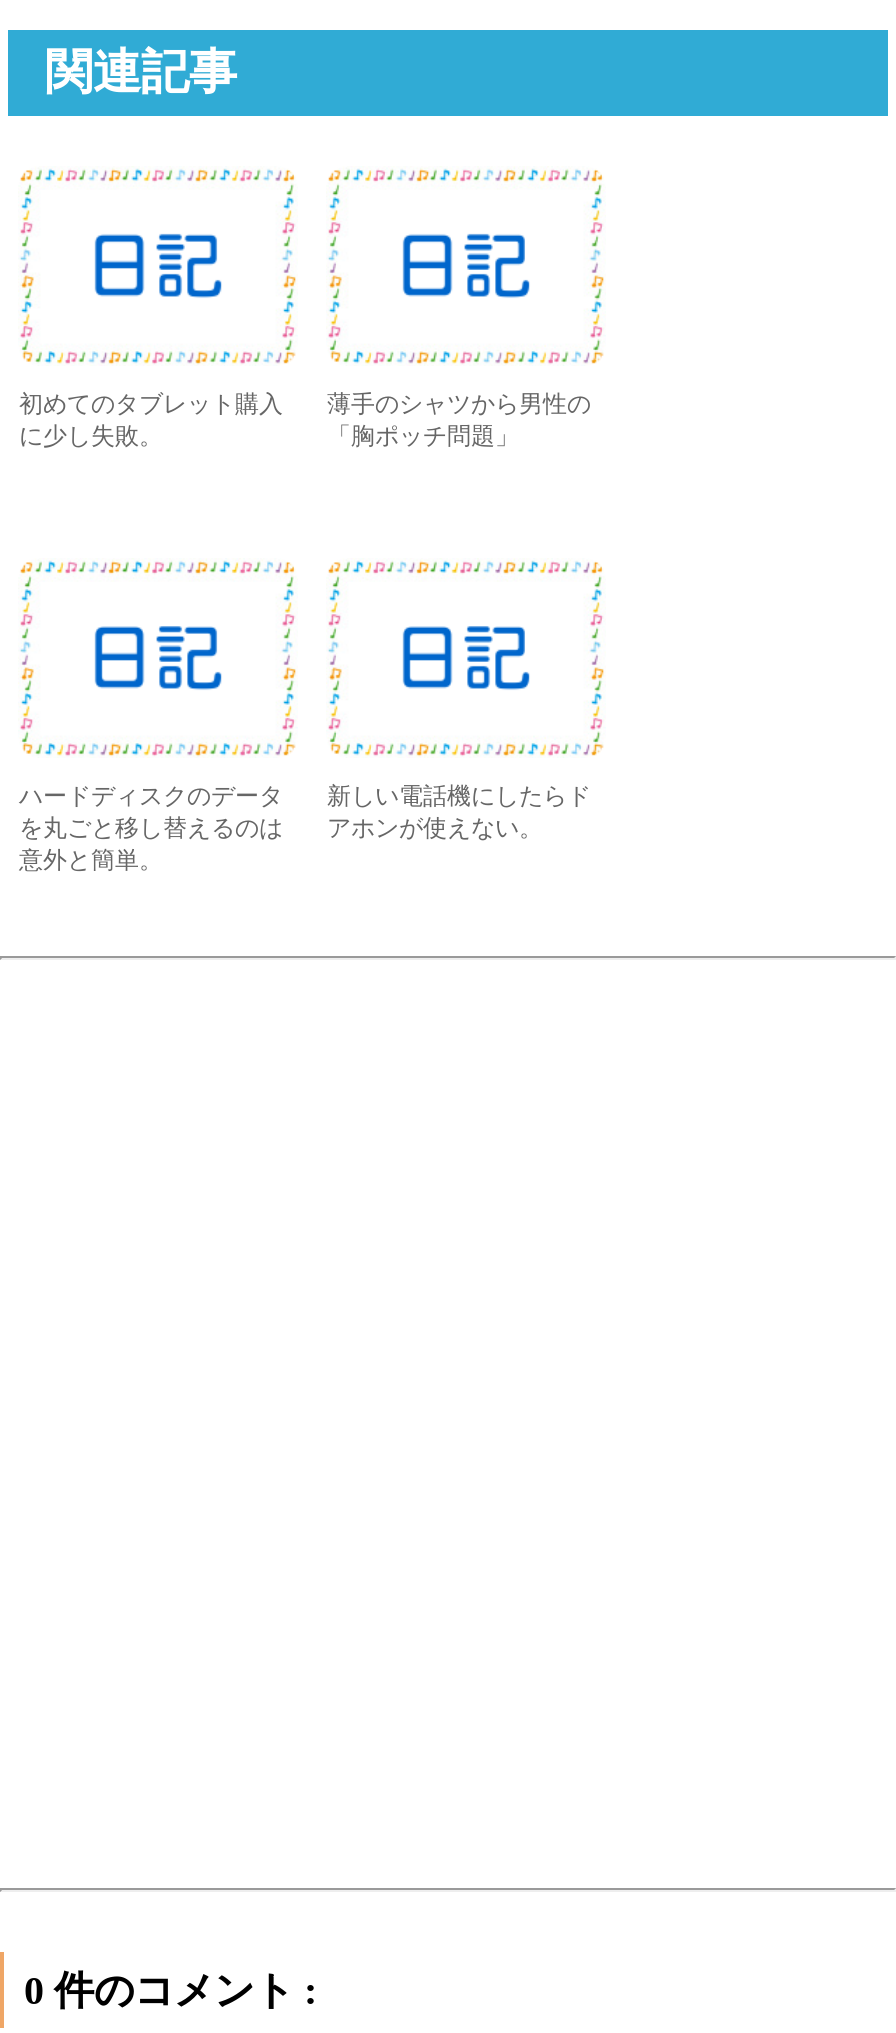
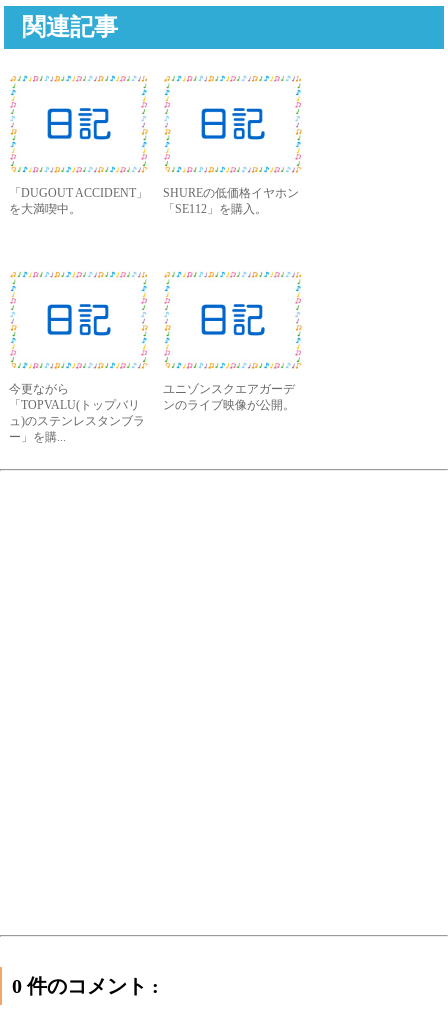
- 初めてのタブレット購入
- に少し失敗。
+ 「DUGOUT ACCIDENT」
+ を大満喫中。

- 薄手のシャツから男性の
- 「胸ポッチ問題」
+ SHUREの低価格イヤホン
+ 「SE112」を購入。

- ハードディスクのデータ
- を丸ごと移し替えるのは
- 意外と簡単。
+ 今更ながら
+ 「TOPVALU(トップバリ
+ ュ)のステンレスタンブラ
+ ー」を購...

- 新しい電話機にしたらド
- アホンが使えない。
+ ユニゾンスクエアガーデ
+ ンのライブ映像が公開。
